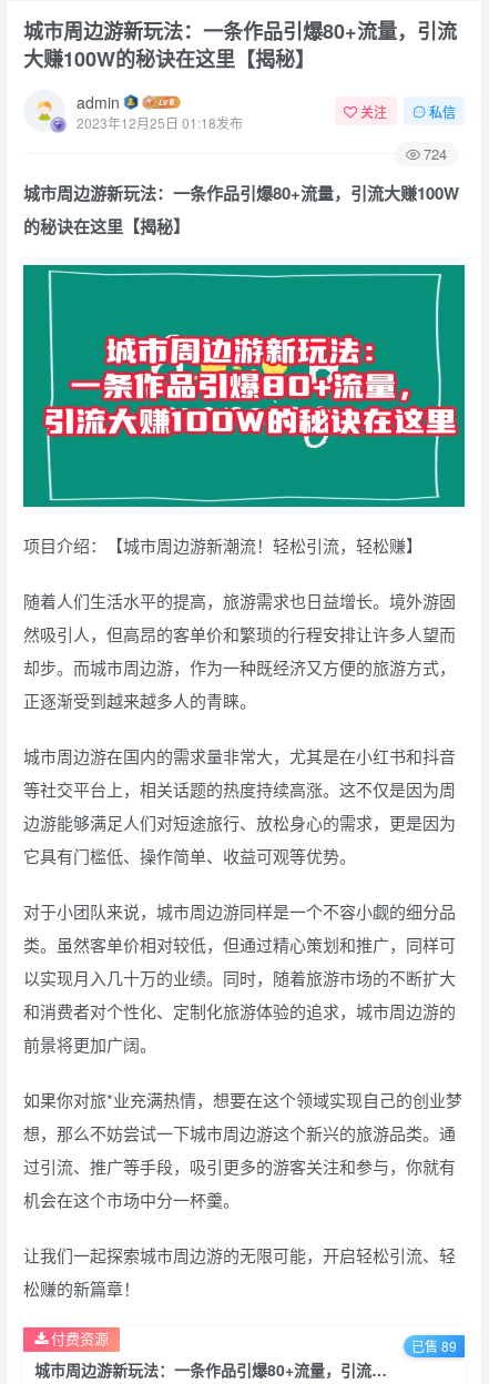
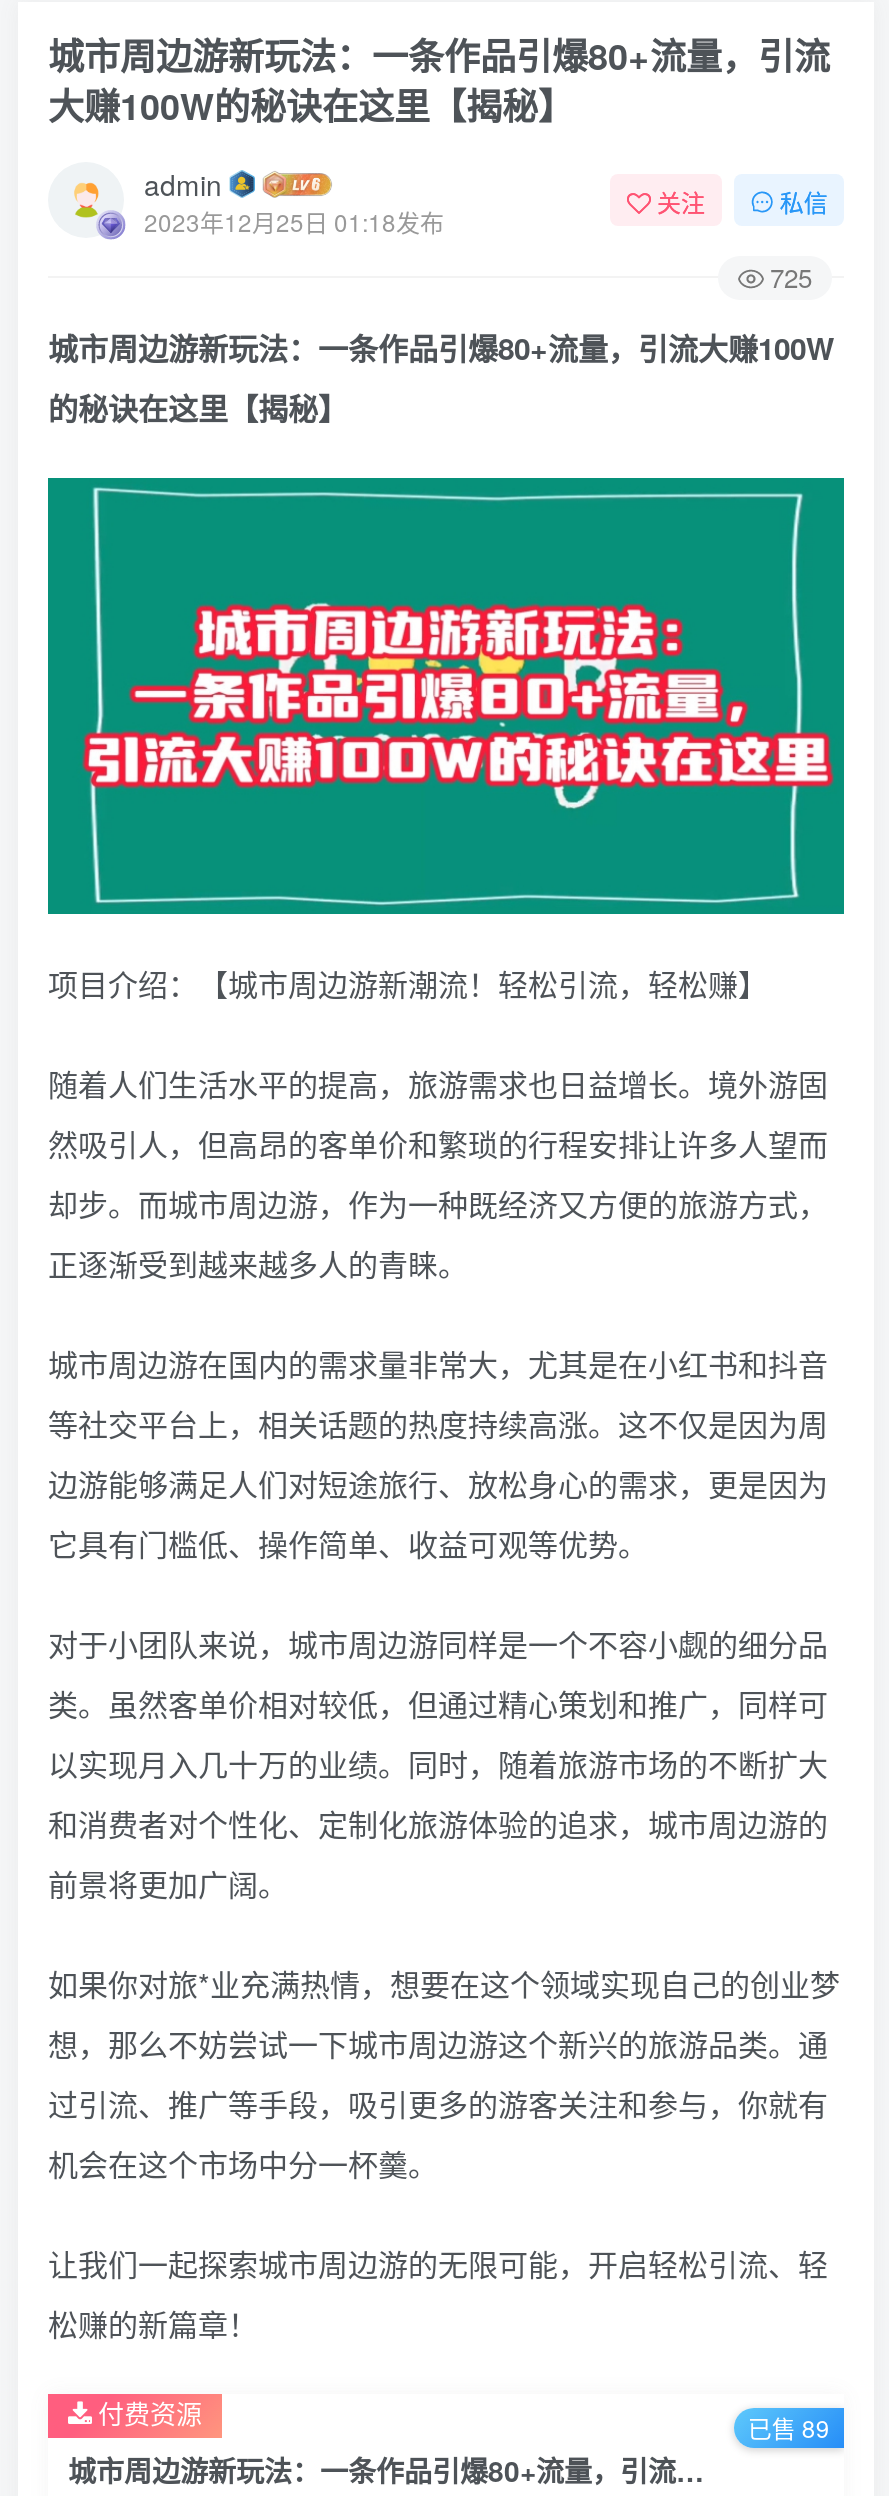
- 724
+ 725
